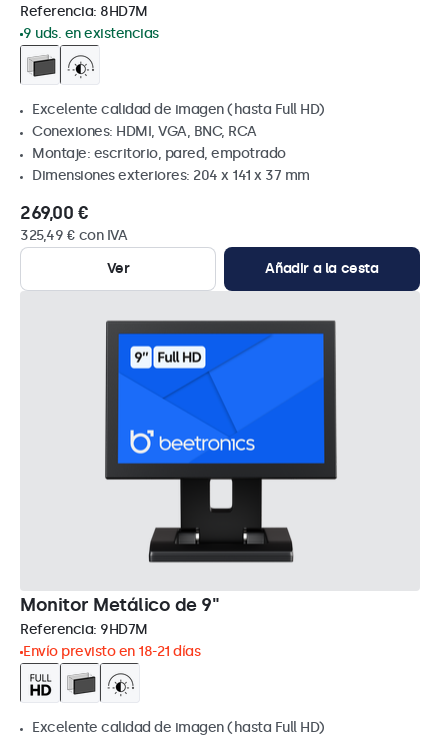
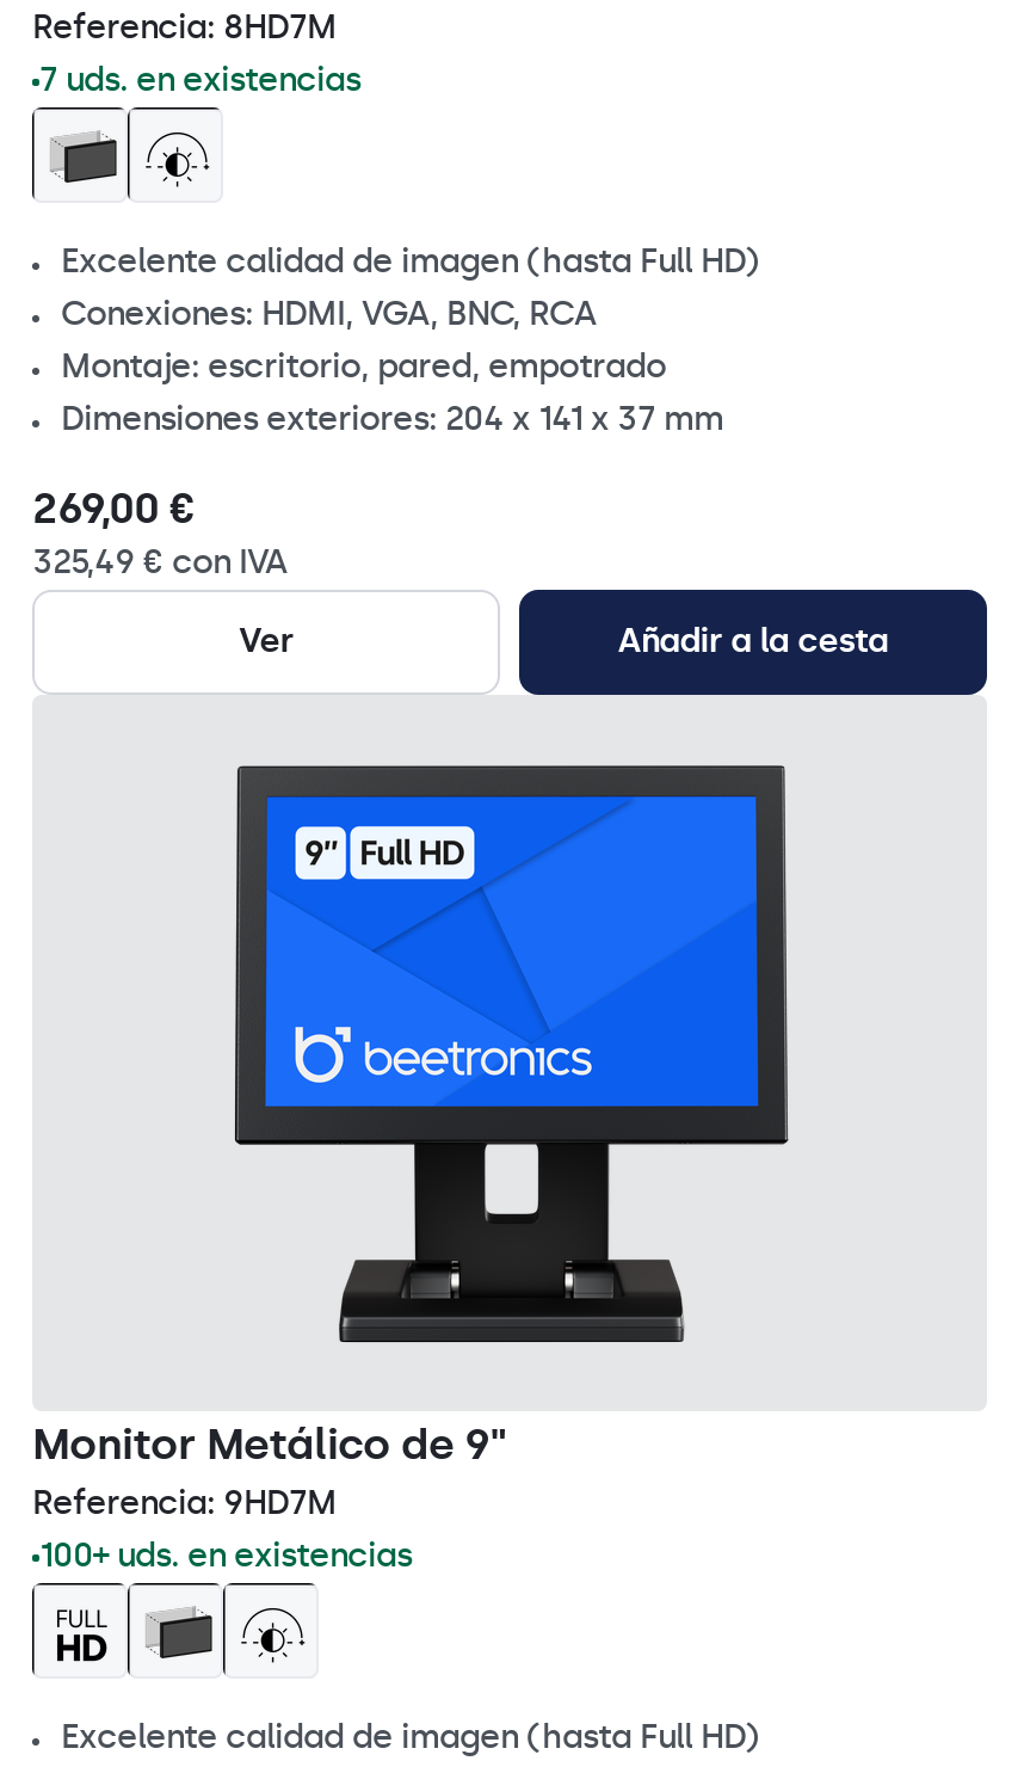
- 9 uds. en existencias
+ 7 uds. en existencias

- Envío previsto en 18-21 días
+ 100+ uds. en existencias
